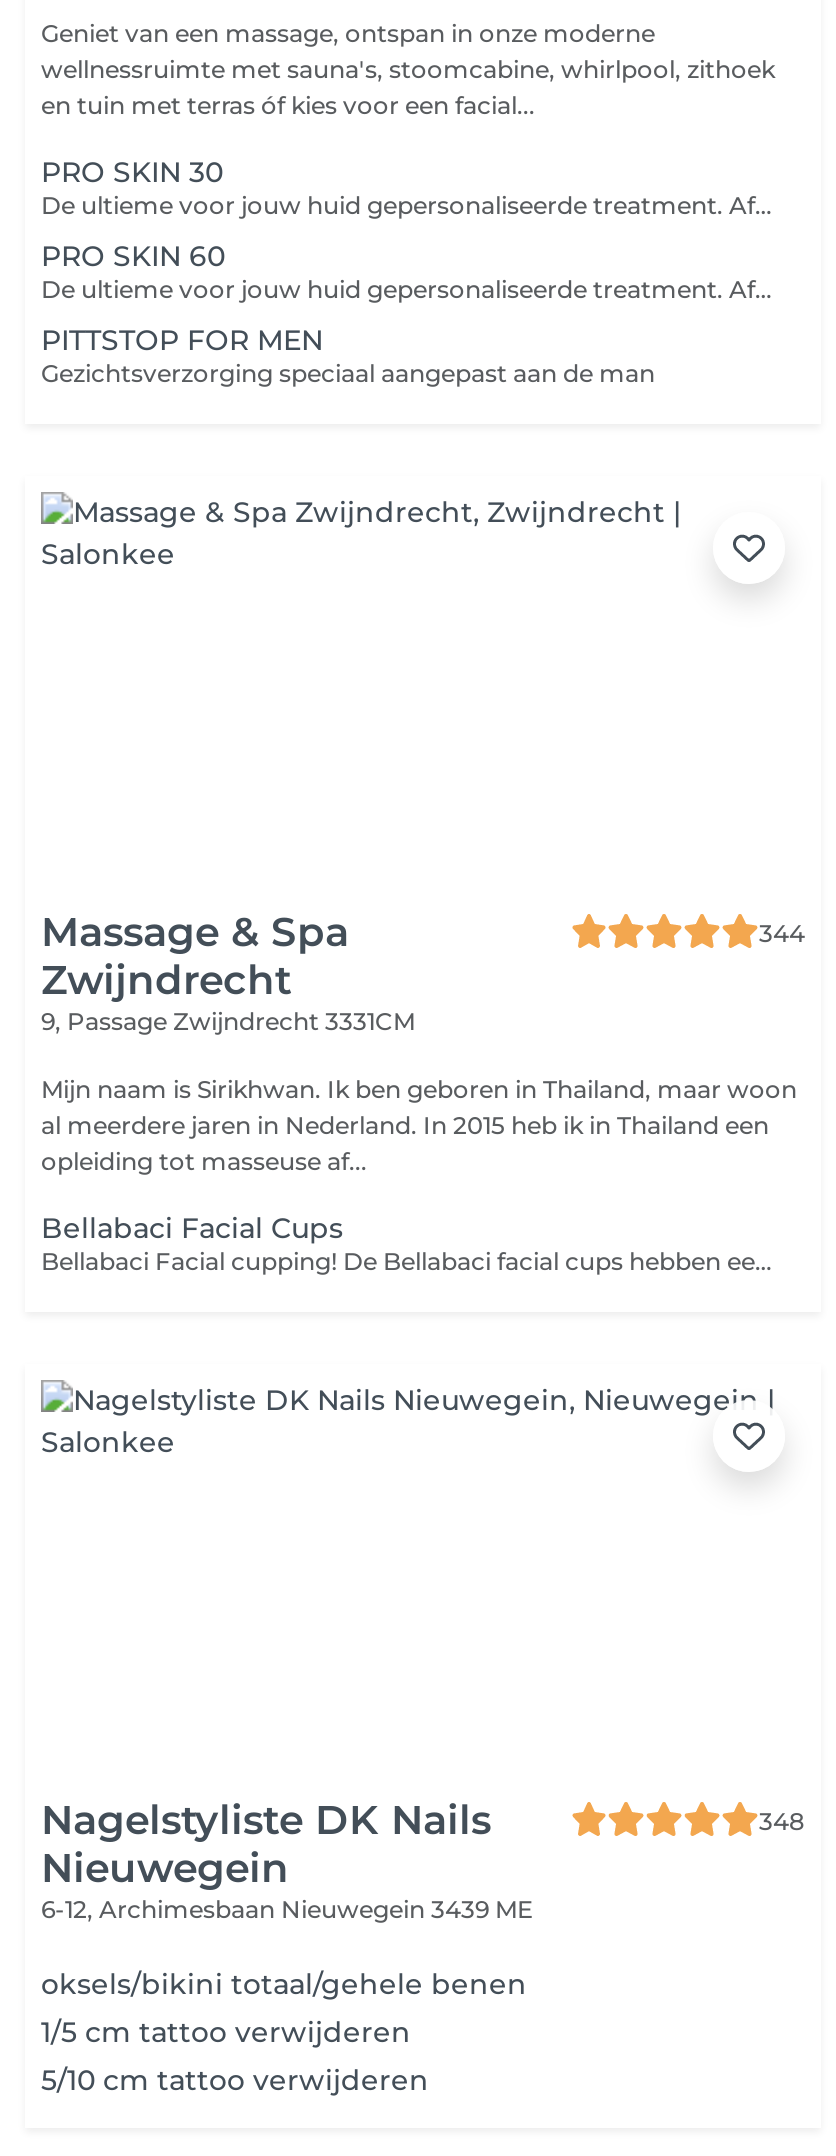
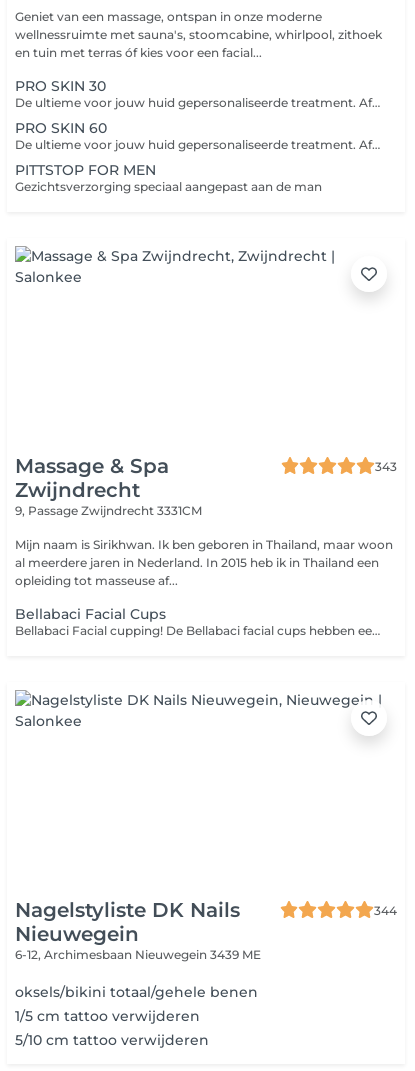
- 344
+ 343

- 348
+ 344
